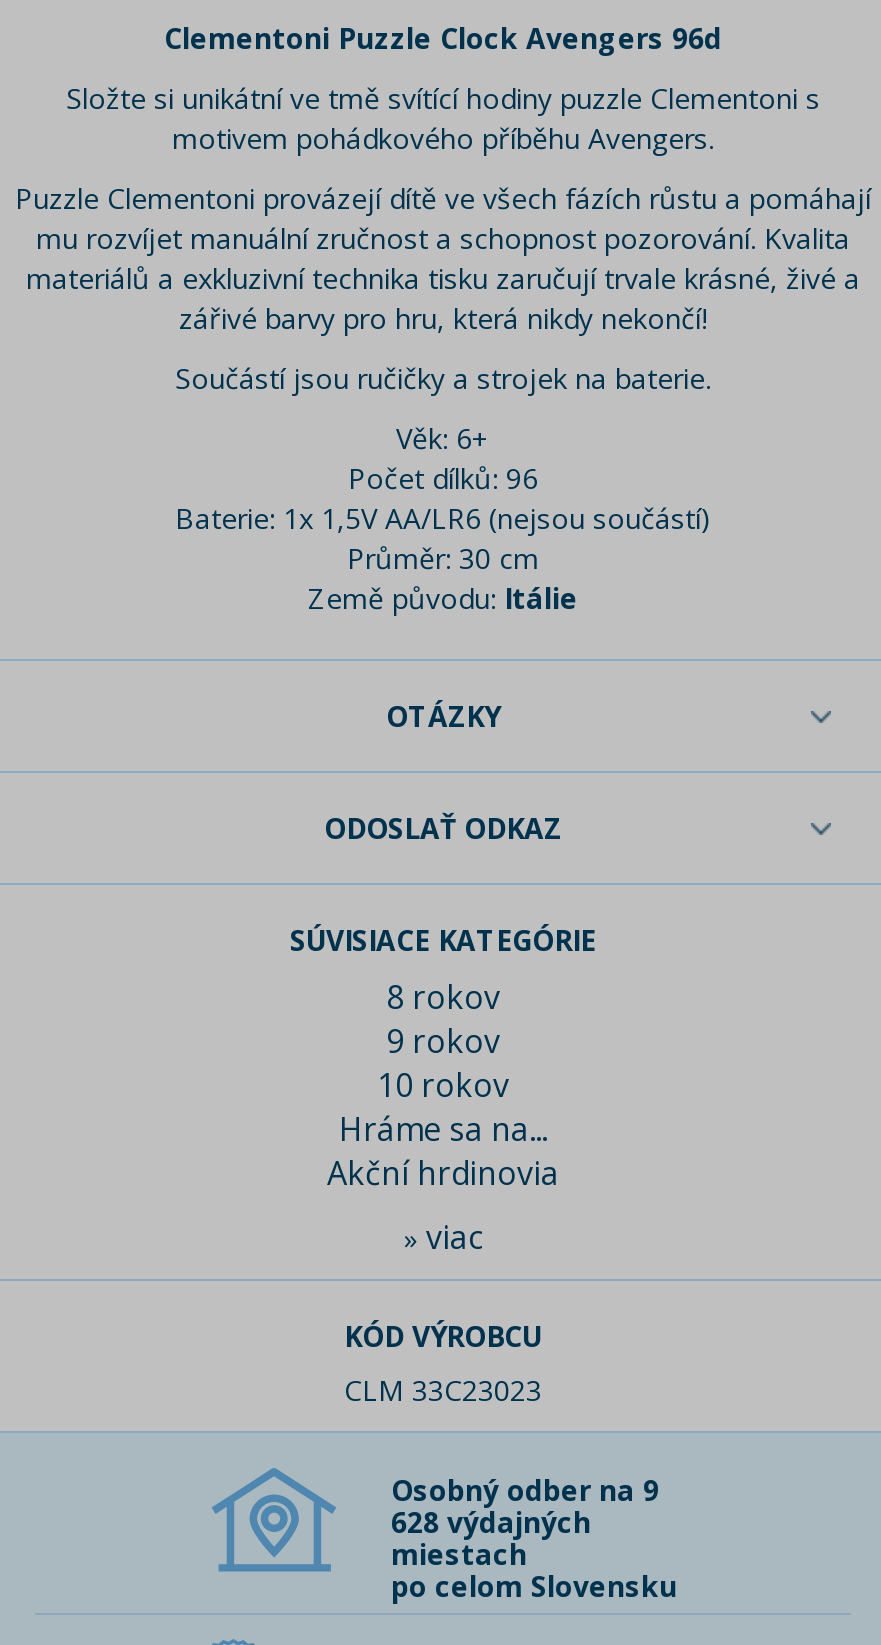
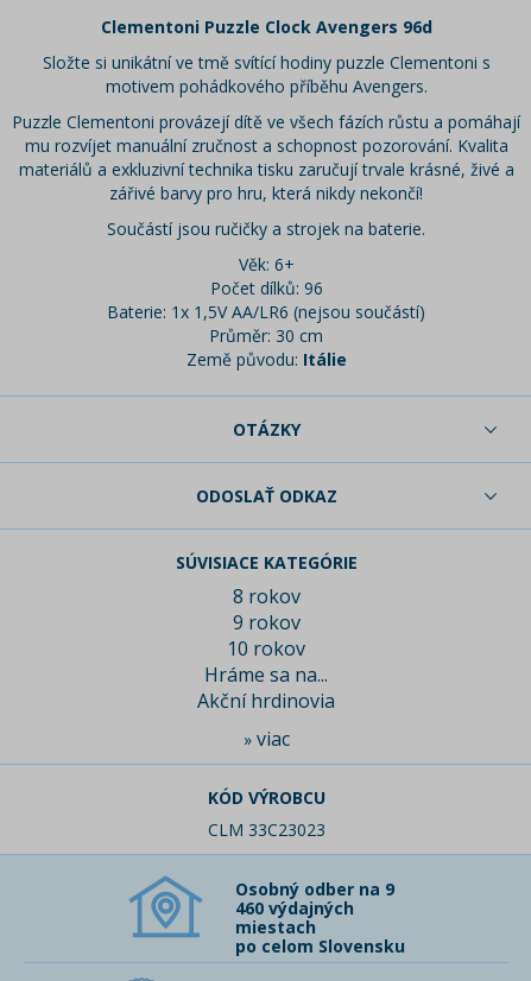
- 628 výdajných
+ 460 výdajných
